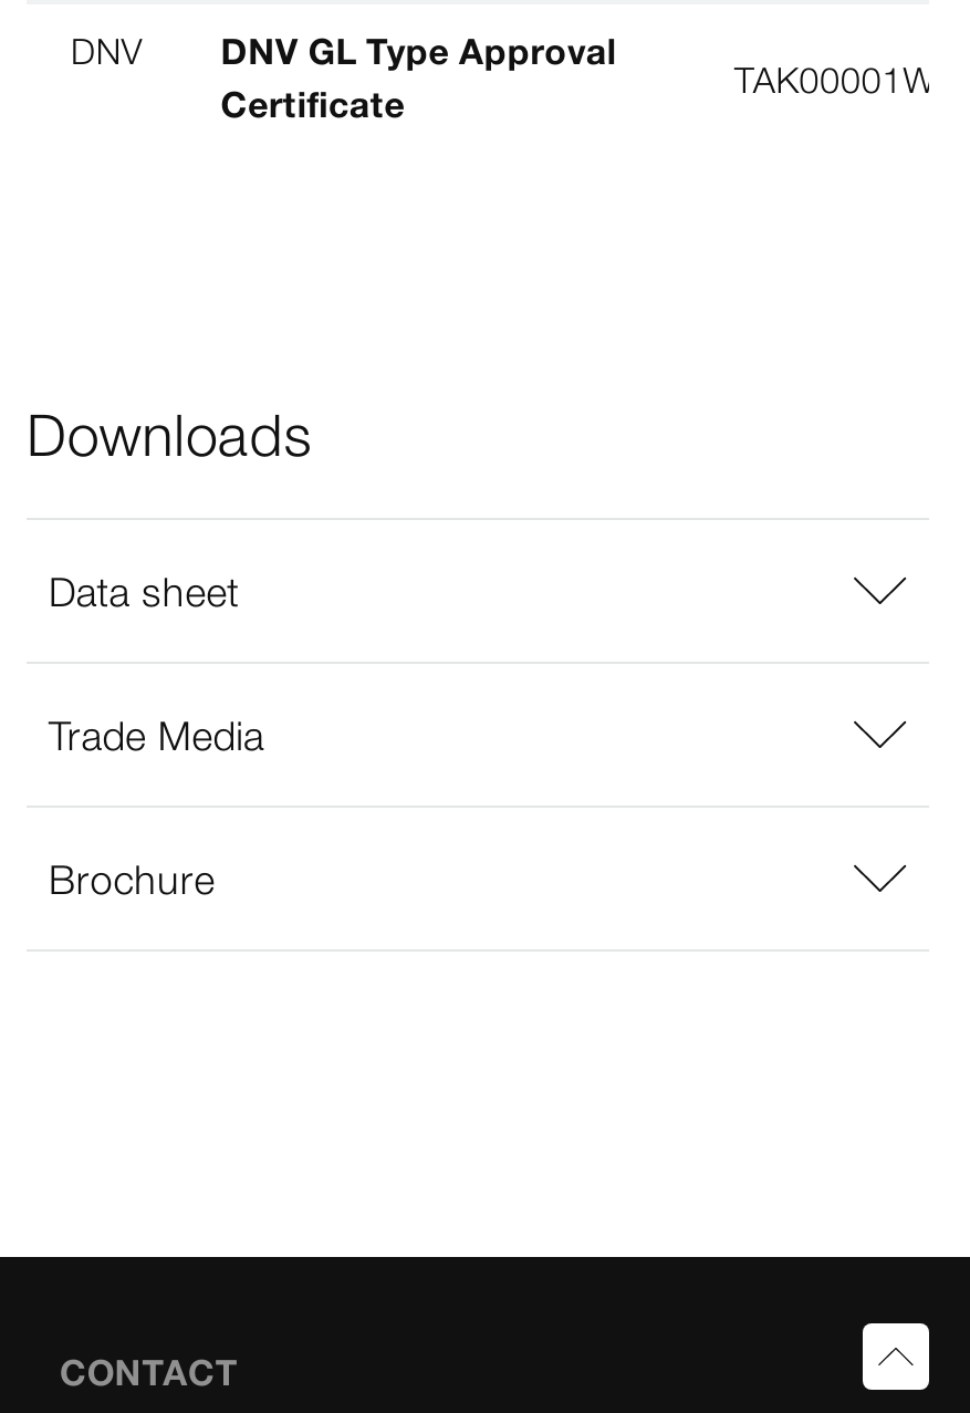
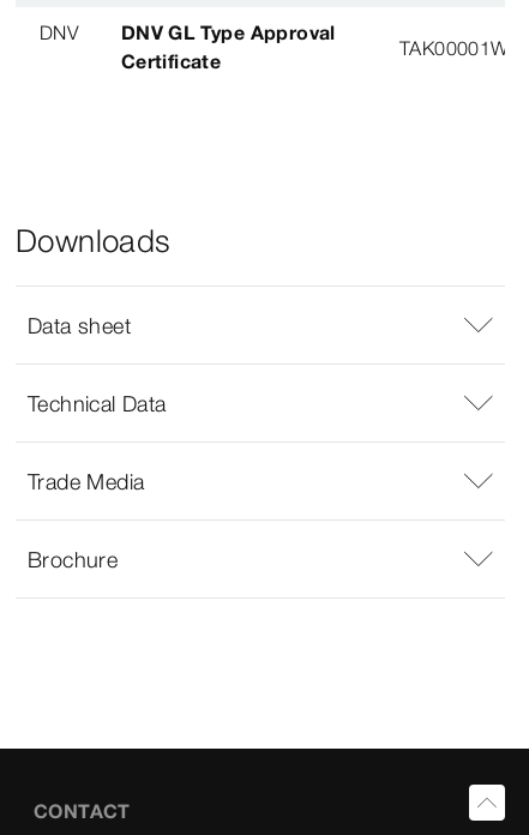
+ Technical Data
